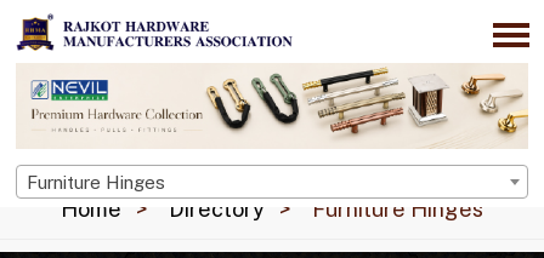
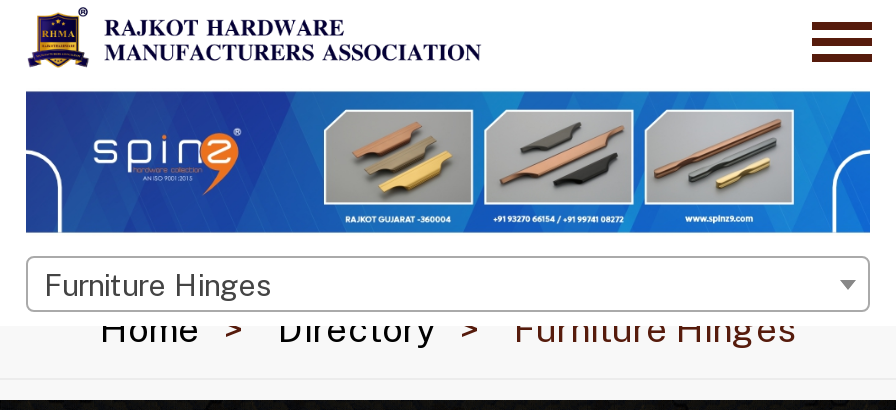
- [image]
+ [image]
